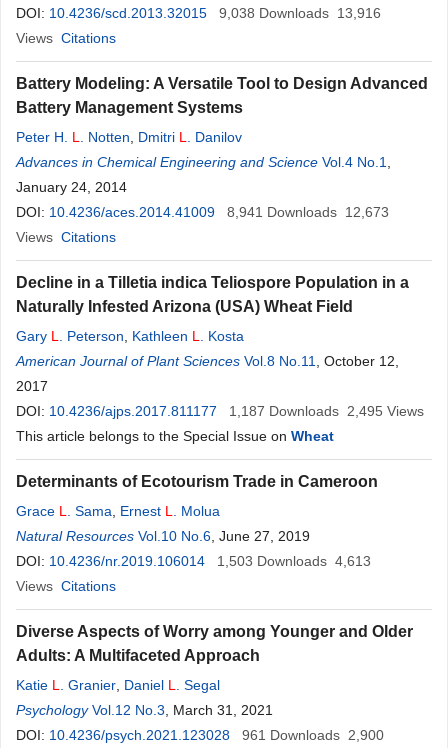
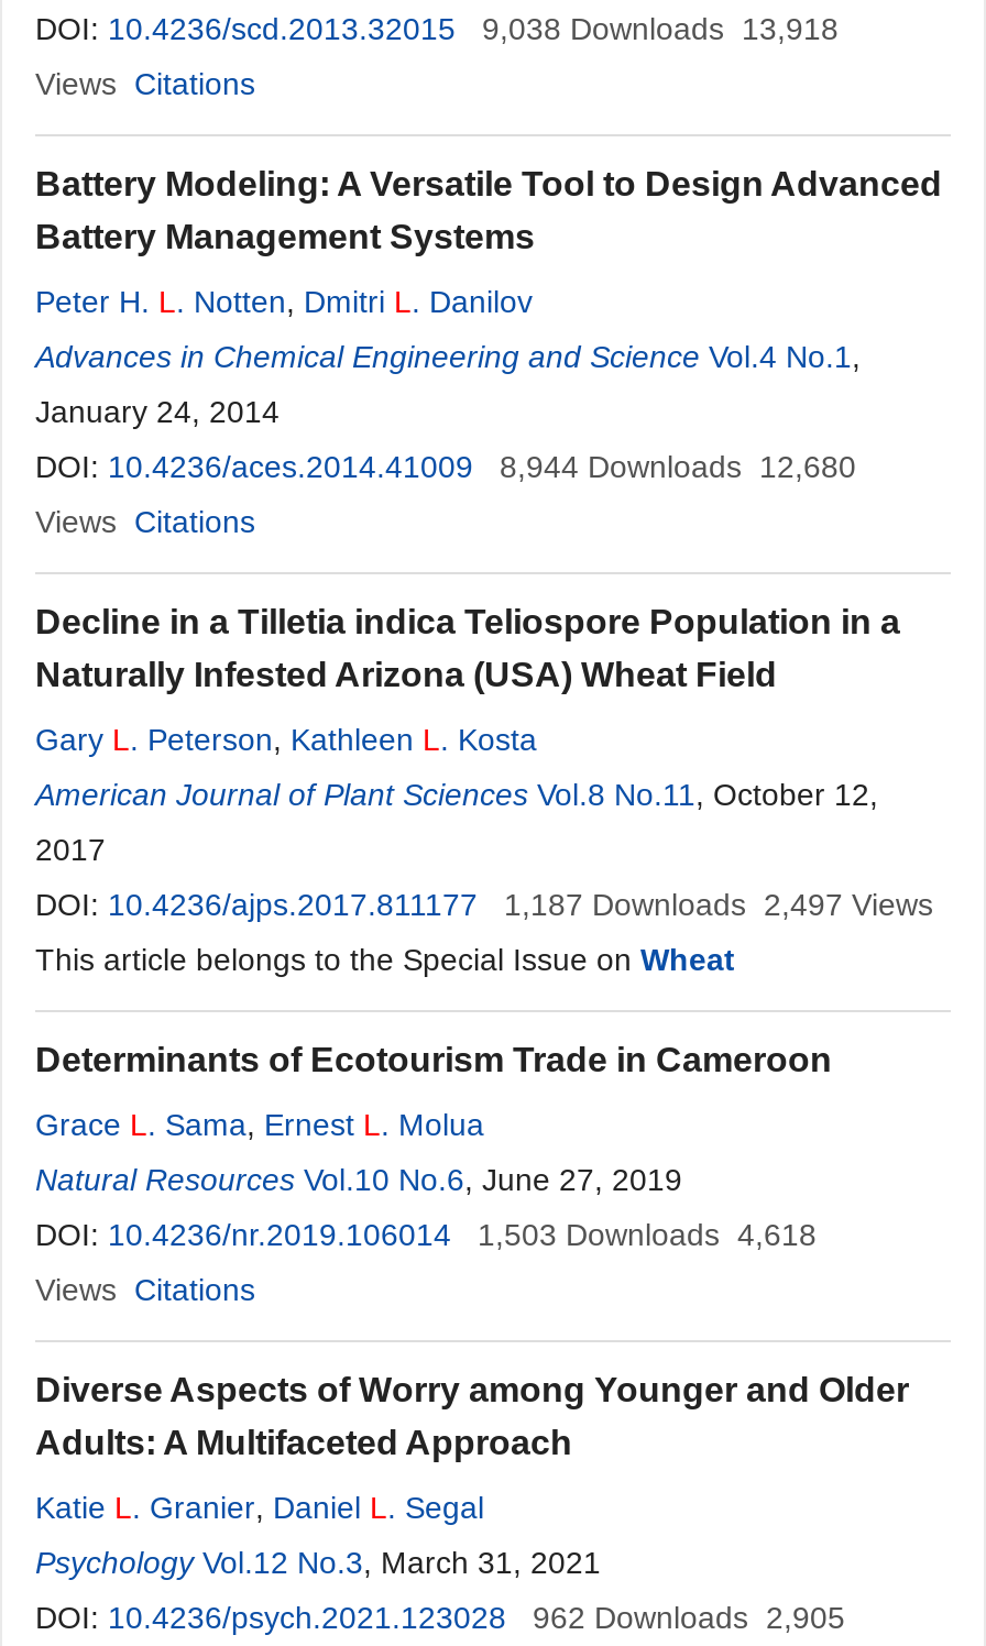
- DOI: 10.4236/scd.2013.32015 9,038 Downloads 13,916
+ DOI: 10.4236/scd.2013.32015 9,038 Downloads 13,918

- DOI: 10.4236/aces.2014.41009 8,941 Downloads 12,673
+ DOI: 10.4236/aces.2014.41009 8,944 Downloads 12,680

- 1,187 Downloads 2,495 Views
+ 1,187 Downloads 2,497 Views

- DOI: 10.4236/nr.2019.106014 1,503 Downloads 4,613
+ DOI: 10.4236/nr.2019.106014 1,503 Downloads 4,618

- DOI: 10.4236/psych.2021.123028 961 Downloads 2,900
+ DOI: 10.4236/psych.2021.123028 962 Downloads 2,905
